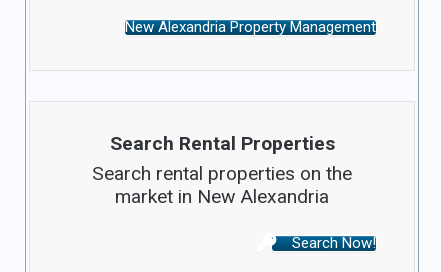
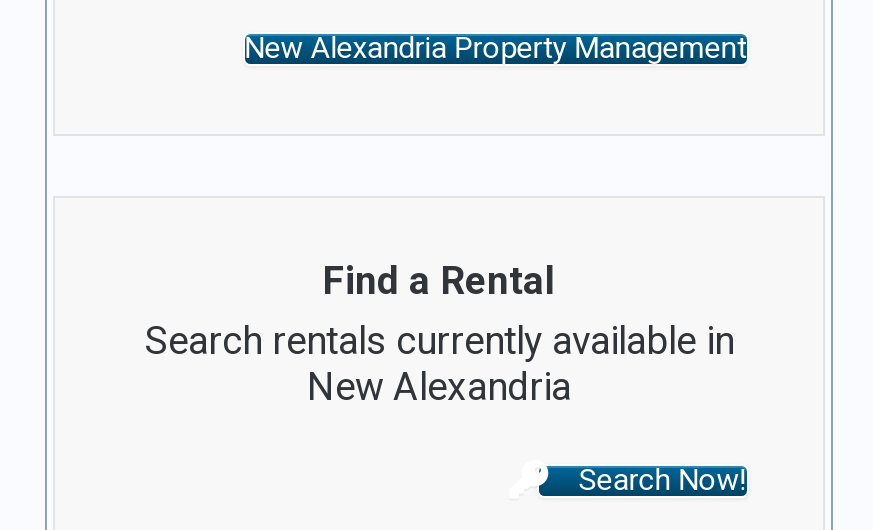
- Search Rental Properties
- Search rental properties on the
- market in New Alexandria
+ Find a Rental
+ Search rentals currently available in
+ New Alexandria
